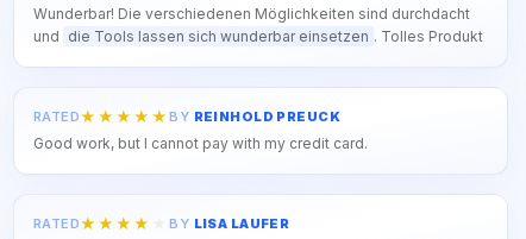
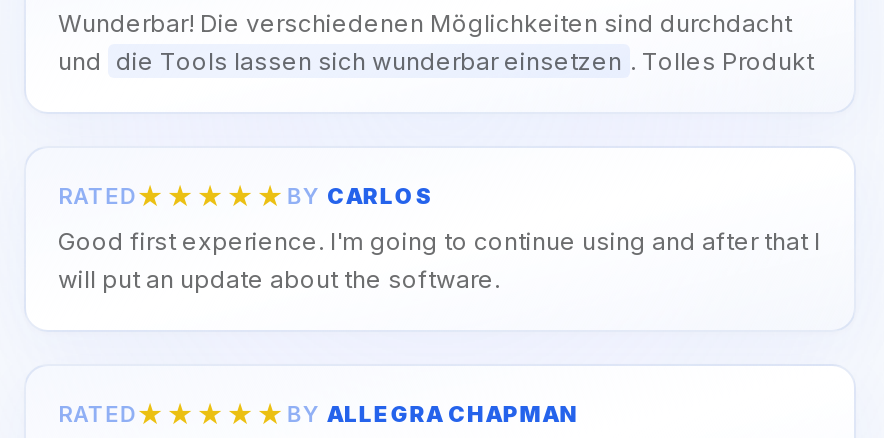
- BY REINHOLD PREUCK
+ BY CARLOS

- Good work, but I cannot pay with my credit card.
+ Good first experience. I'm going to continue using and after that I
+ will put an update about the software.

- BY LISA LAUFER
+ BY ALLEGRA CHAPMAN
